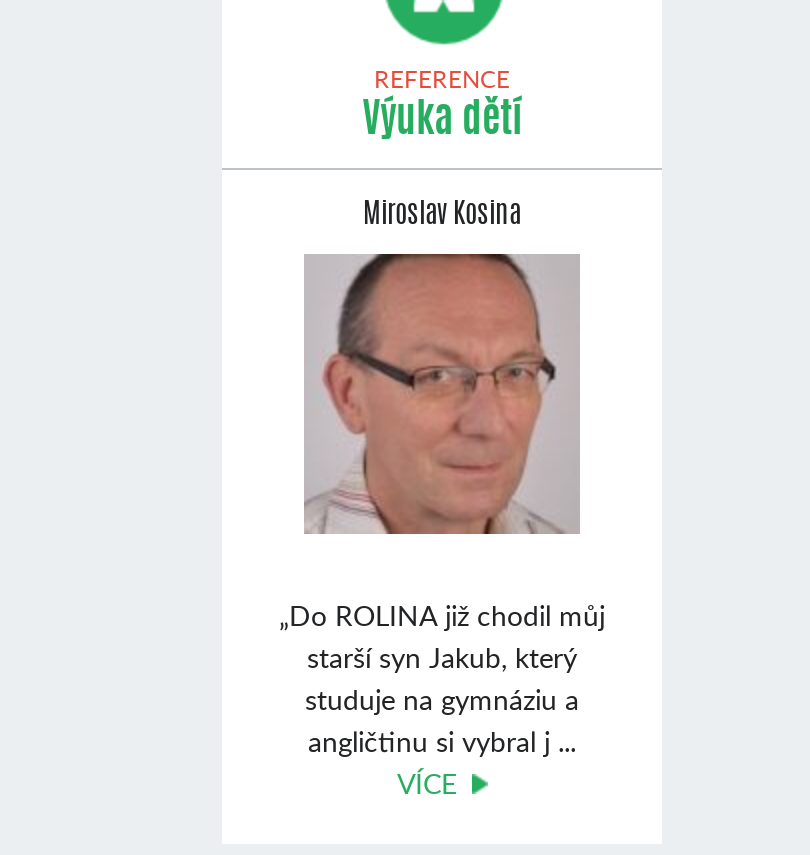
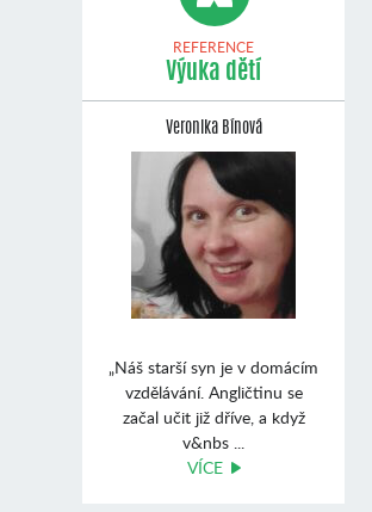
- Miroslav Kosina
+ Veronika Bínová

- [image]
- „Do ROLINA již chodil můj
- starší syn Jakub, který
- studuje na gymnáziu a
- angličtinu si vybral j ...
+ [image]
+ „Náš starší syn je v domácím
+ vzdělávání. Angličtinu se
+ začal učit již dříve, a když
+ v&nbs ...
